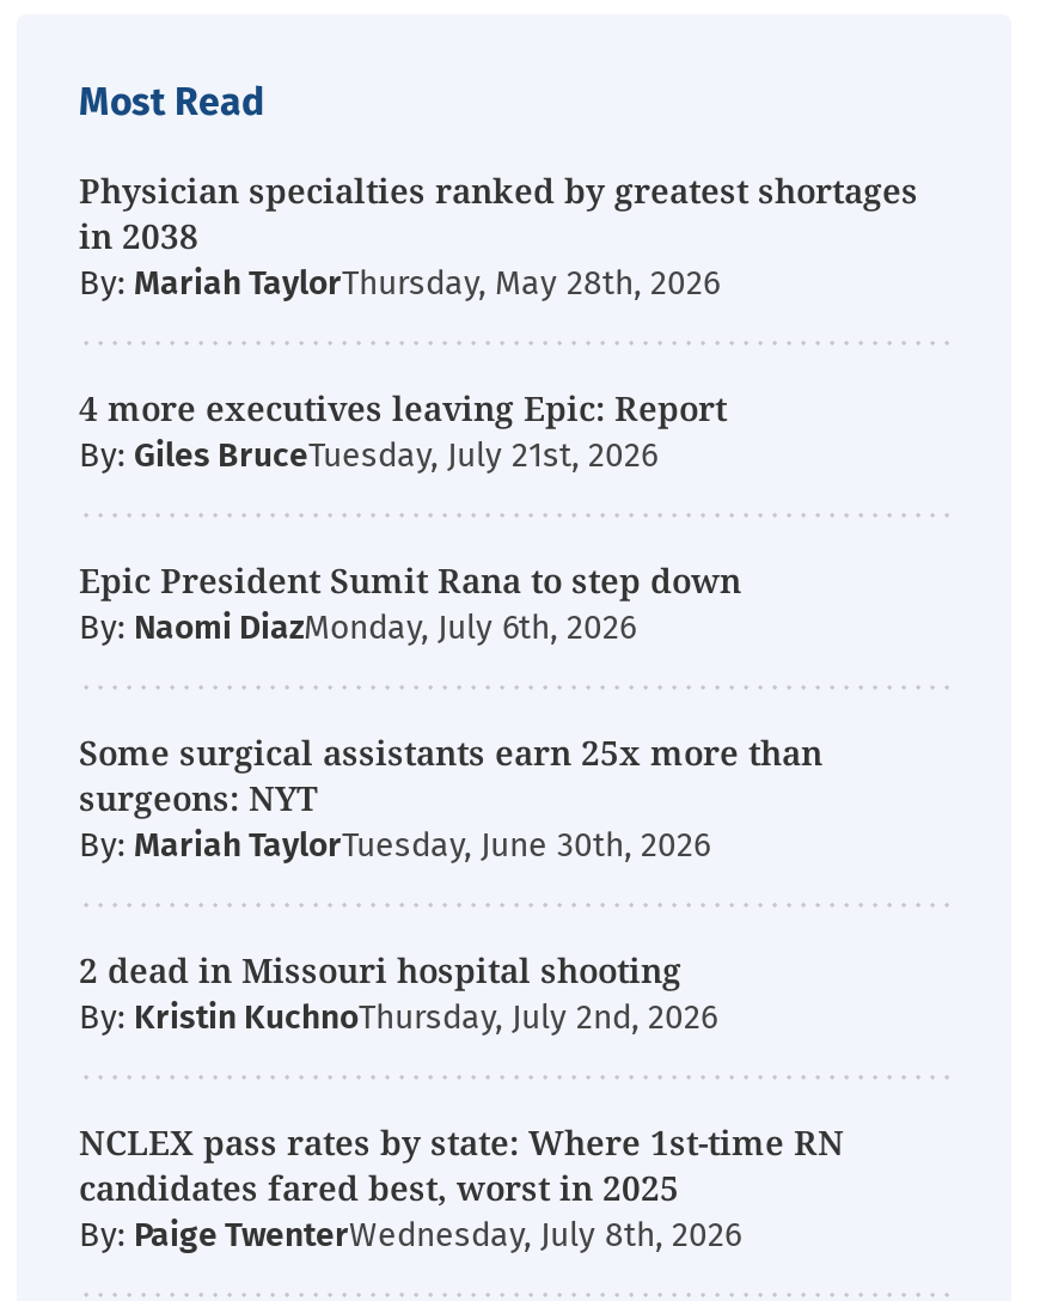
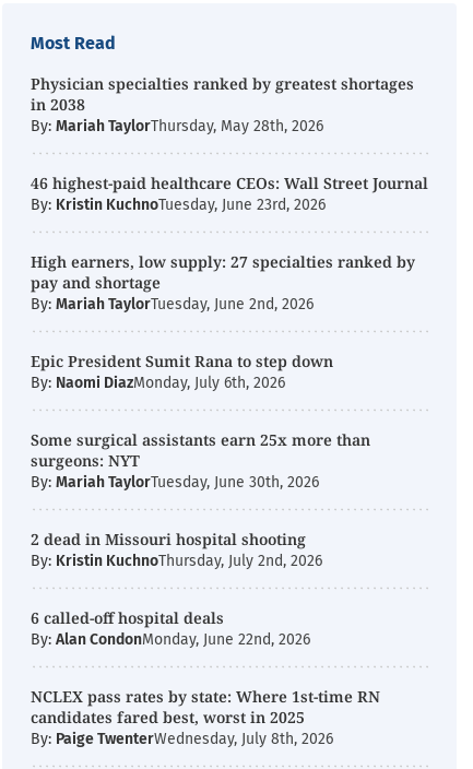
- 4 more executives leaving Epic: Report
- By: Giles BruceTuesday, July 21st, 2026
+ 46 highest-paid healthcare CEOs: Wall Street Journal
+ By: Kristin KuchnoTuesday, June 23rd, 2026
+ High earners, low supply: 27 specialties ranked by
+ pay and shortage
+ By: Mariah TaylorTuesday, June 2nd, 2026

+ 6 called-off hospital deals
+ By: Alan CondonMonday, June 22nd, 2026
